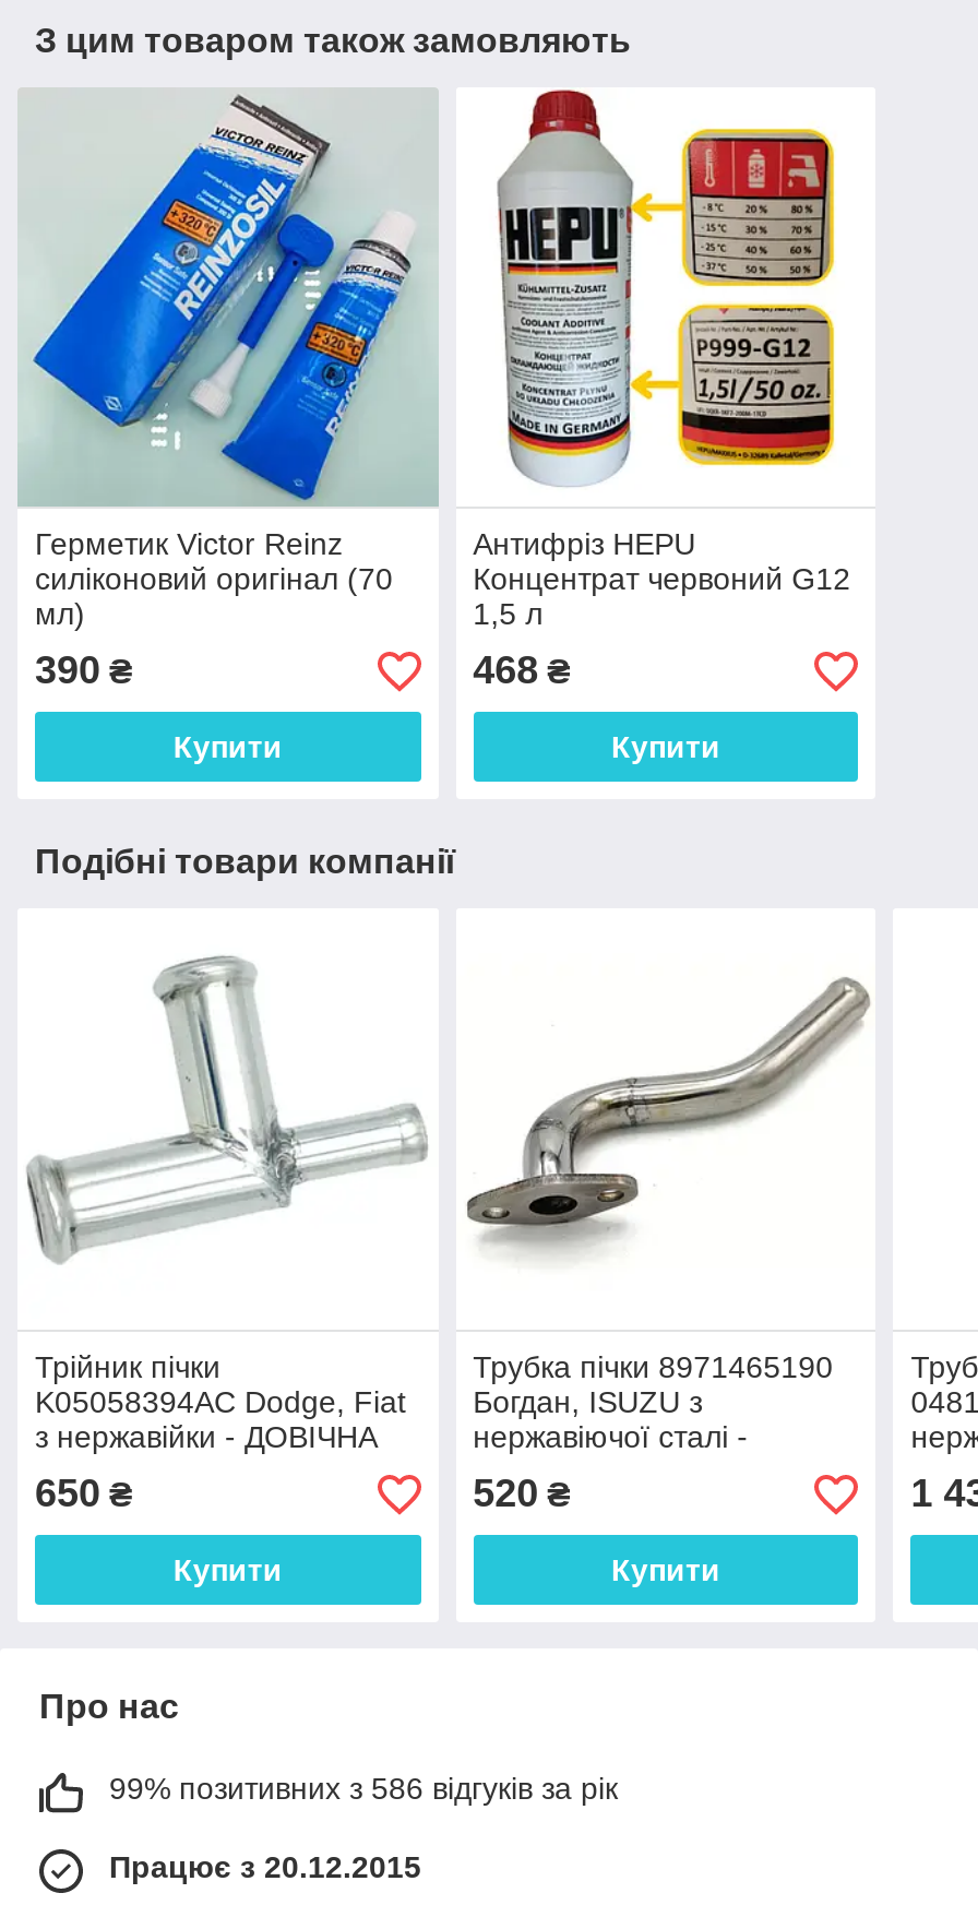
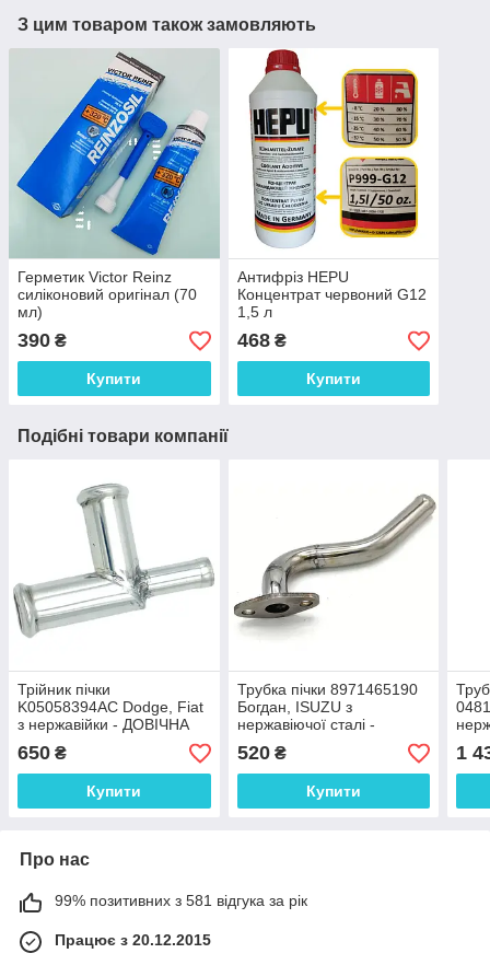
- 99% позитивних з 586 відгуків за рік
+ 99% позитивних з 581 відгука за рік
